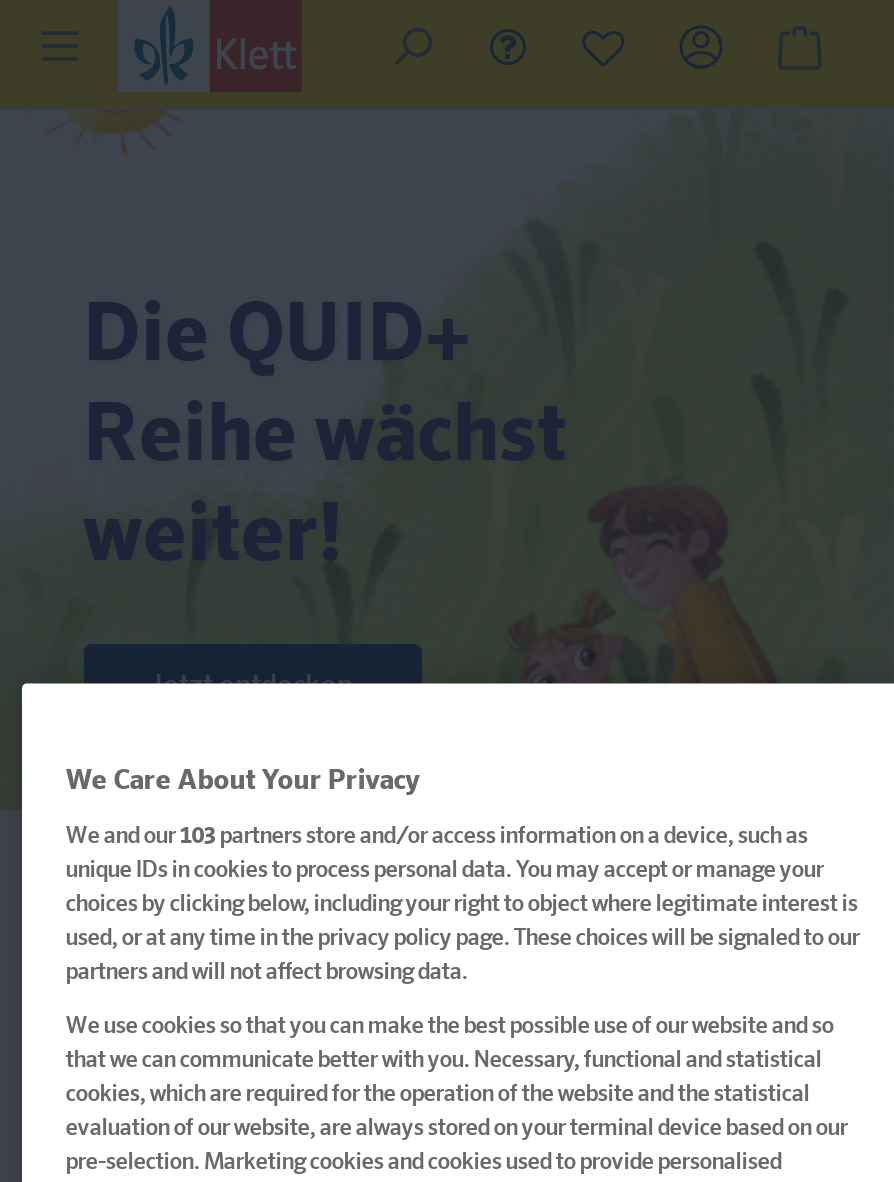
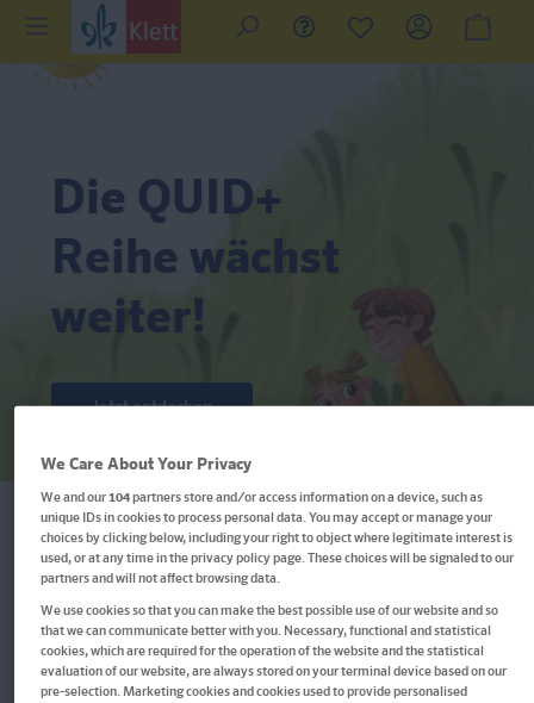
- We and our 103 partners store and/or access information on a device, such as
+ We and our 104 partners store and/or access information on a device, such as
